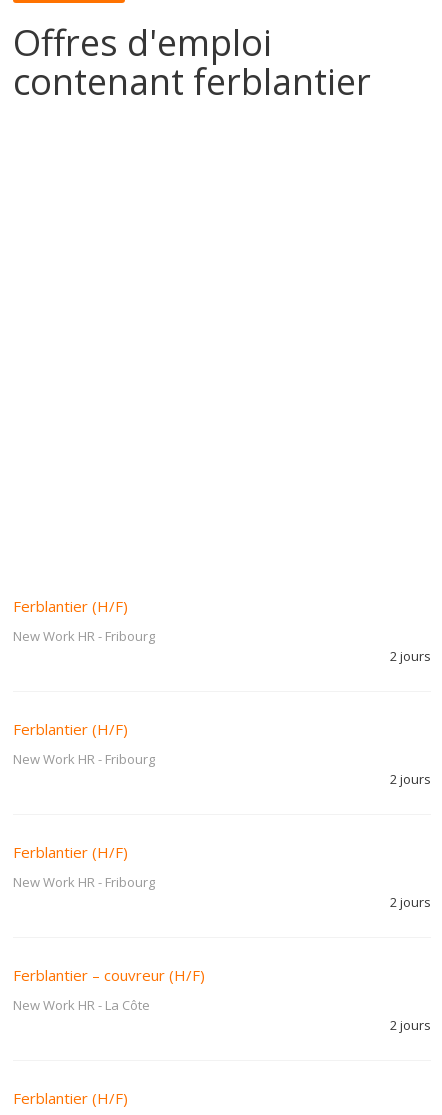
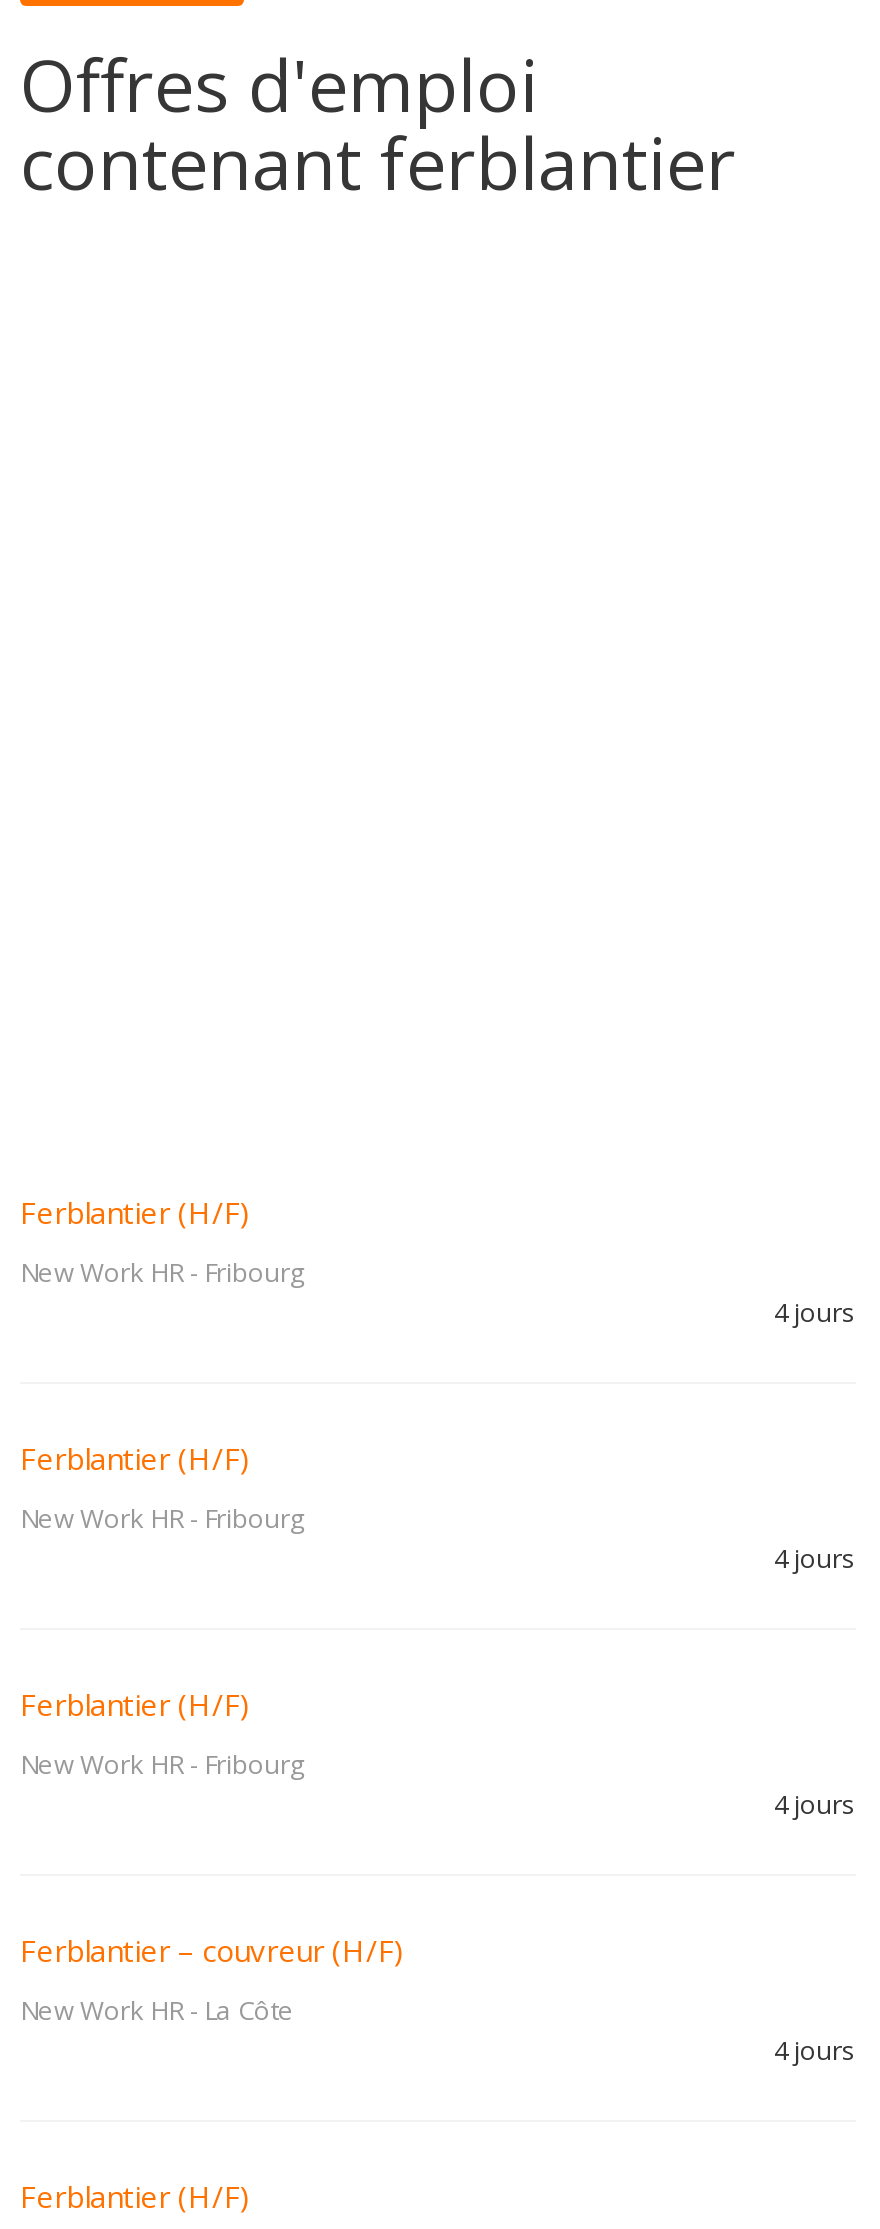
- 2 jours
+ 4 jours

- 2 jours
+ 4 jours

- 2 jours
+ 4 jours

- 2 jours
+ 4 jours
